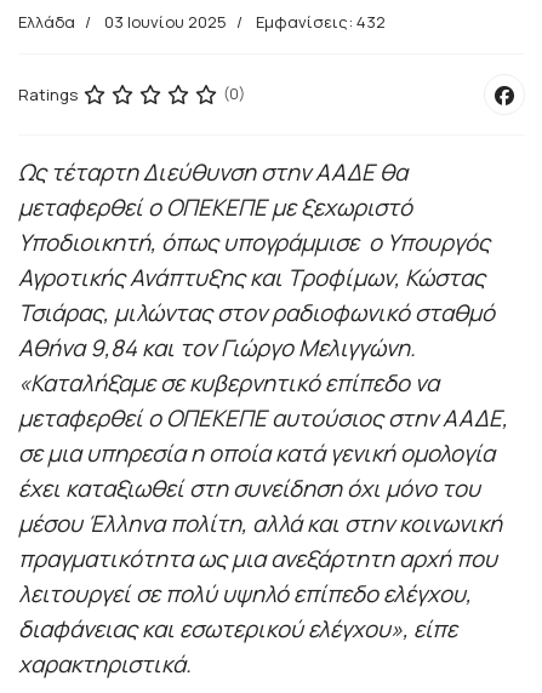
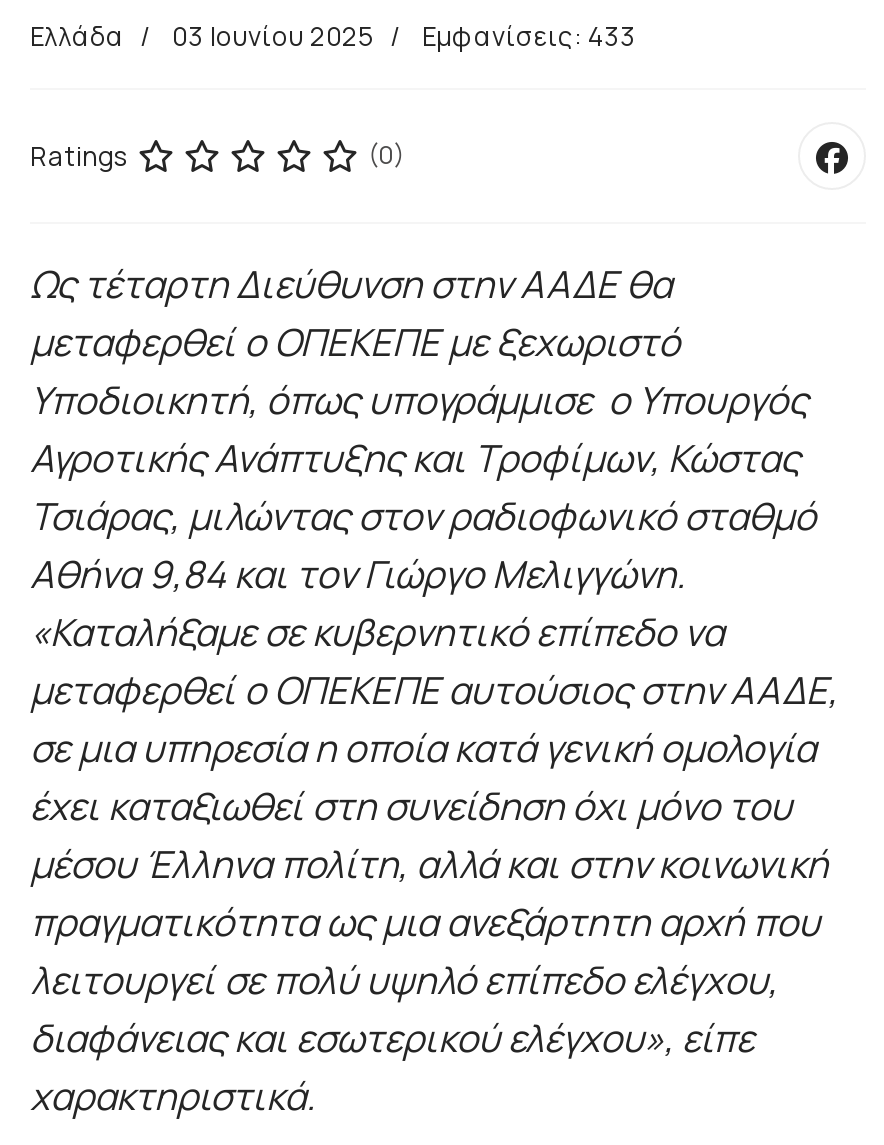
- Ελλάδα 03 Ιουνίου 2025 Εμφανίσεις: 432
+ Ελλάδα 03 Ιουνίου 2025 Εμφανίσεις: 433
